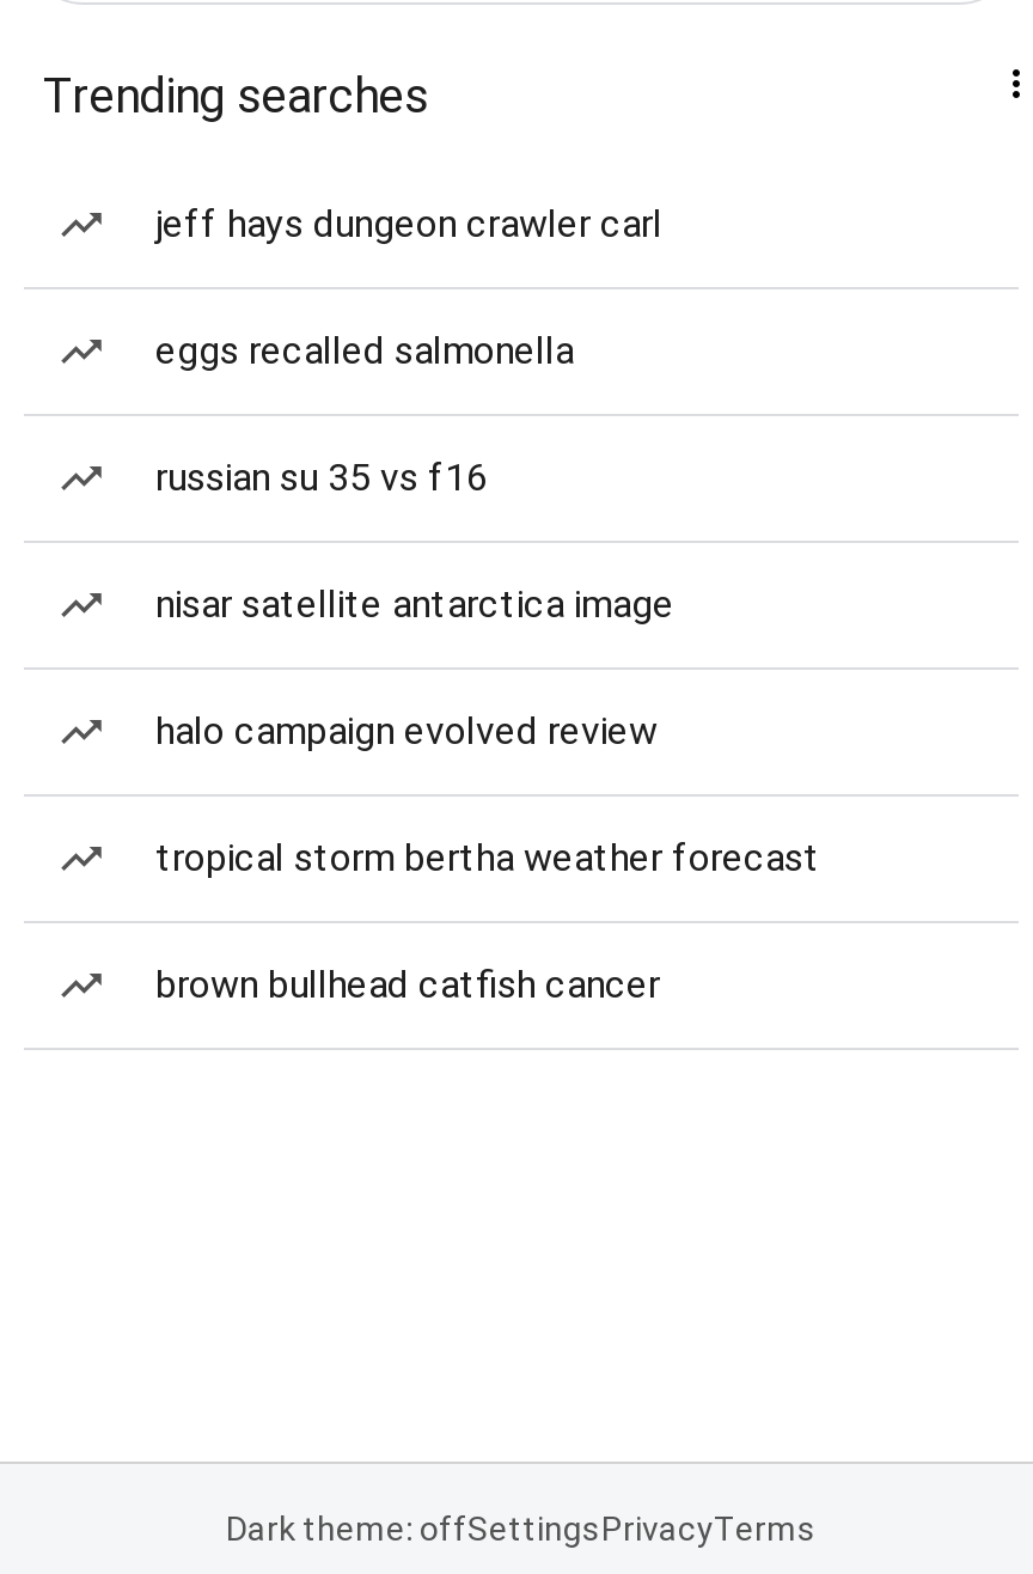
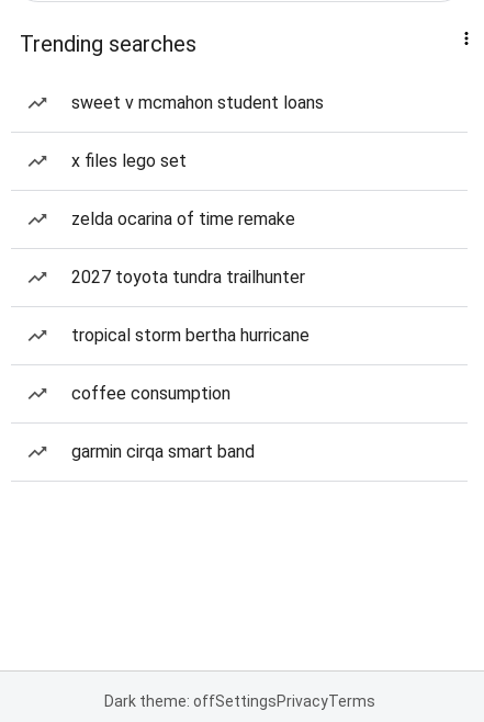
- jeff hays dungeon crawler carl
+ sweet v mcmahon student loans

- eggs recalled salmonella
+ x files lego set

- russian su 35 vs f16
+ zelda ocarina of time remake

- nisar satellite antarctica image
+ 2027 toyota tundra trailhunter

- halo campaign evolved review
+ tropical storm bertha hurricane

- tropical storm bertha weather forecast
+ coffee consumption

- brown bullhead catfish cancer
+ garmin cirqa smart band
